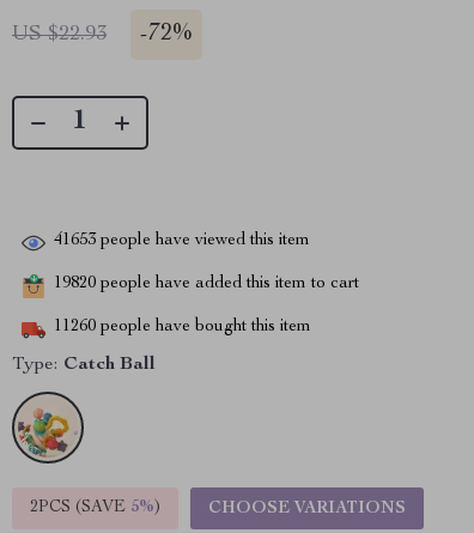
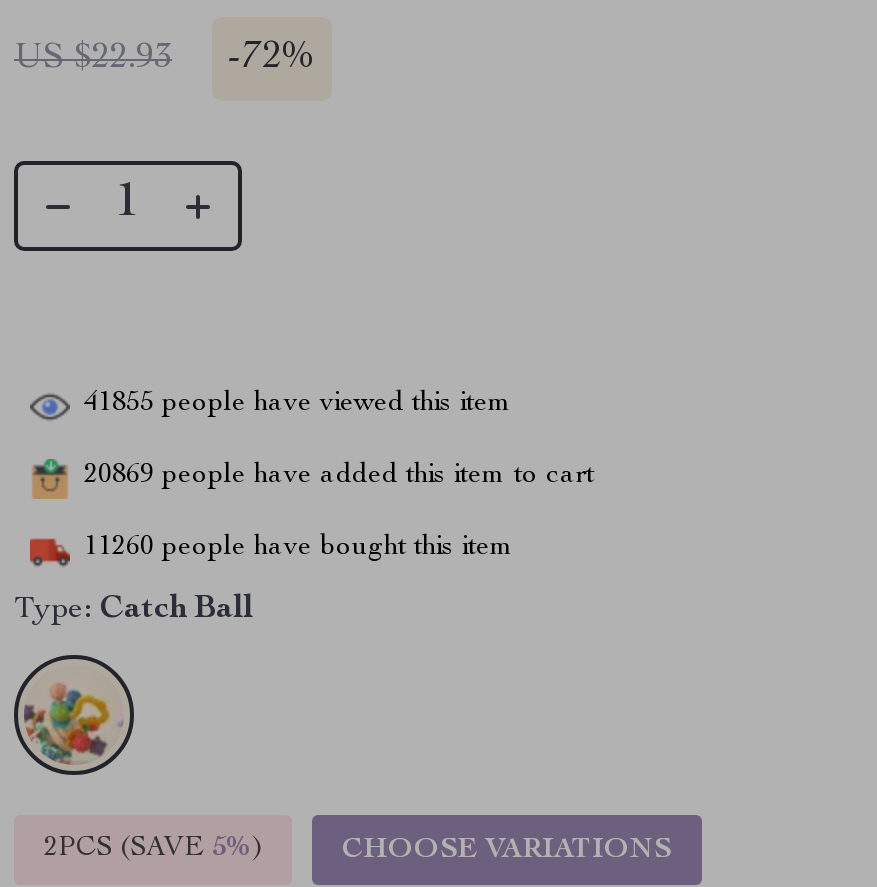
- 41653 people have viewed this item
+ 41855 people have viewed this item

- 19820 people have added this item to cart
+ 20869 people have added this item to cart
